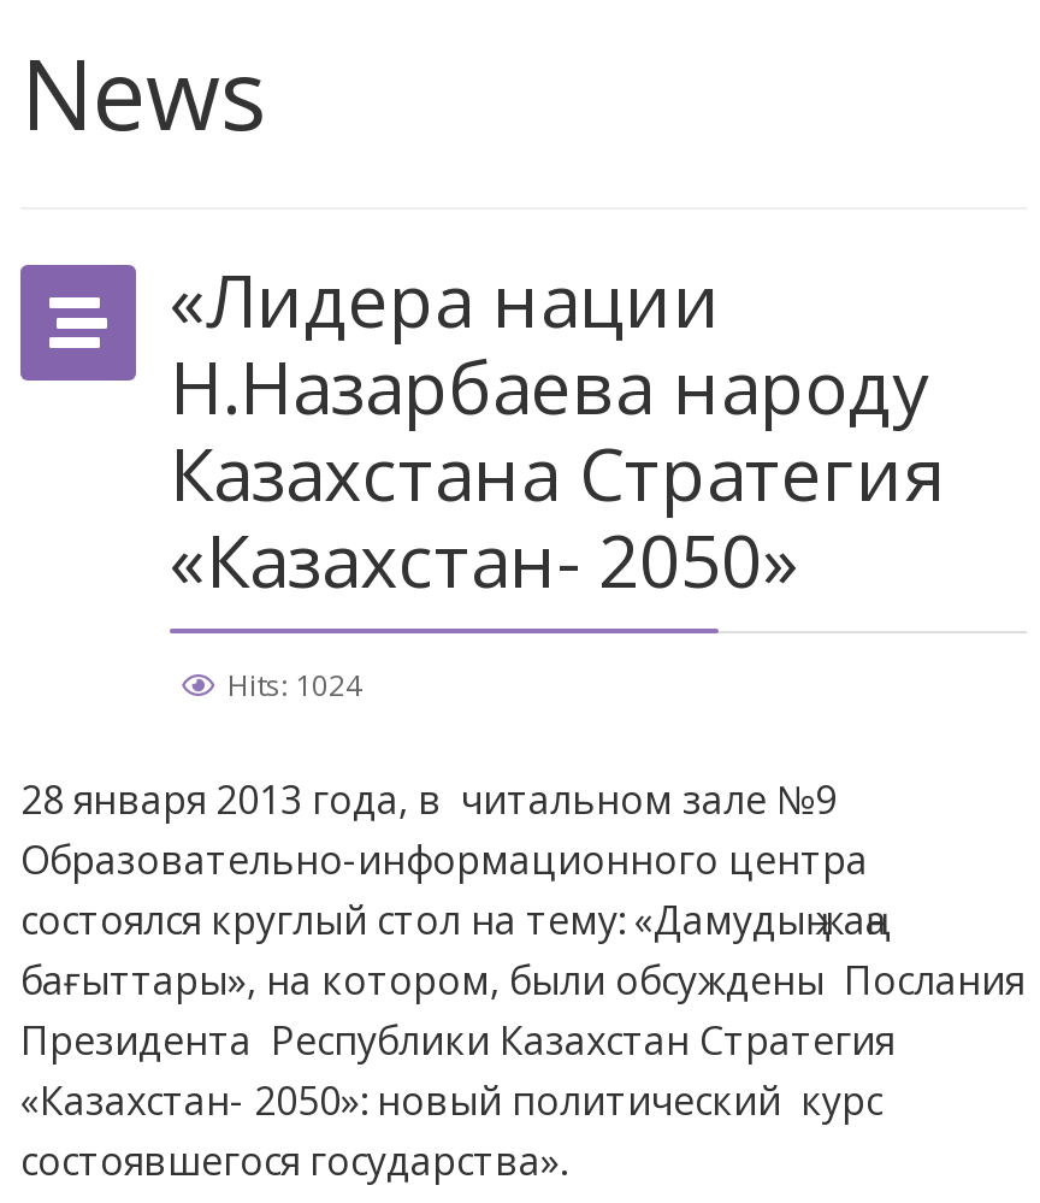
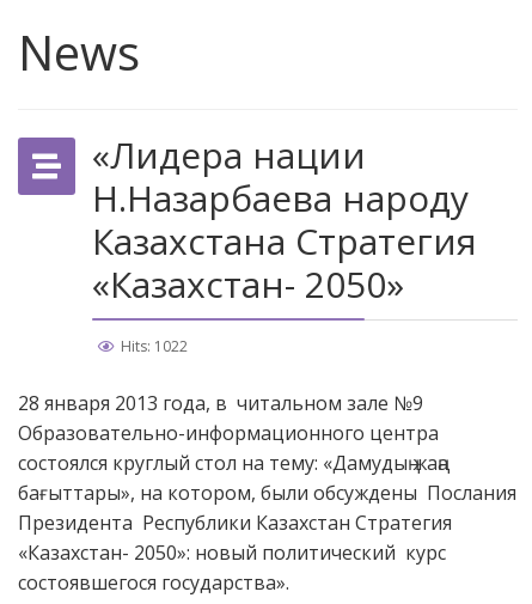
- Hits: 1024
+ Hits: 1022
